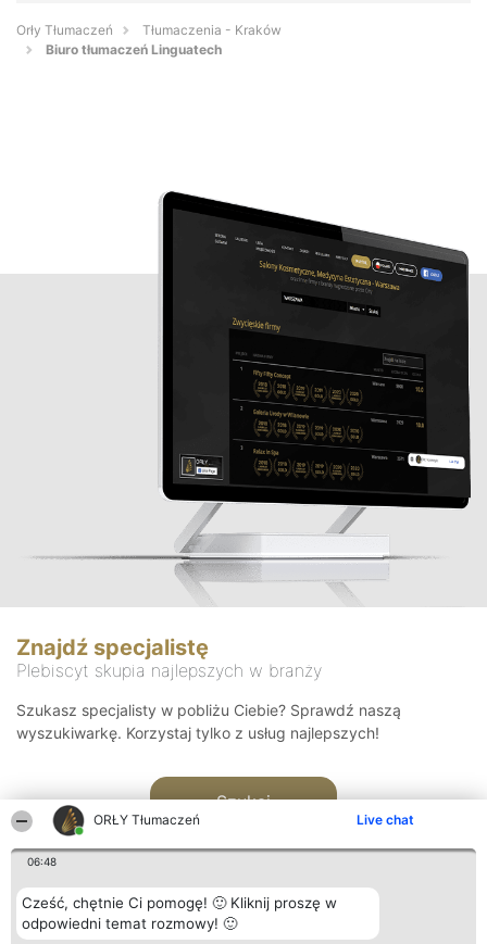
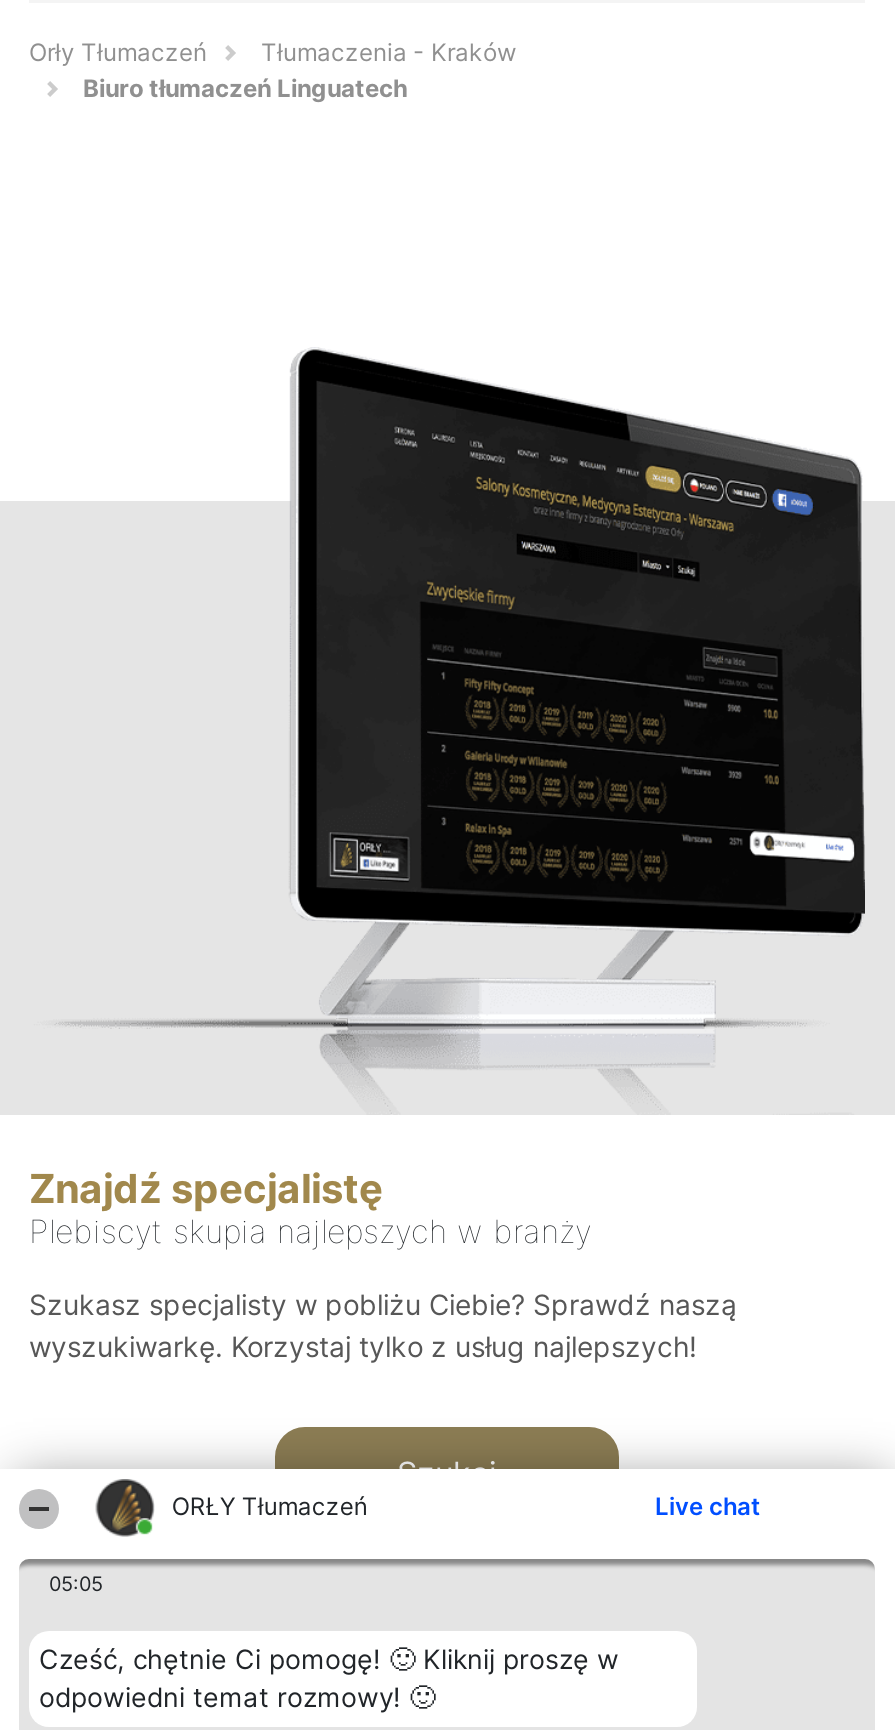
- 06:48
+ 05:05
